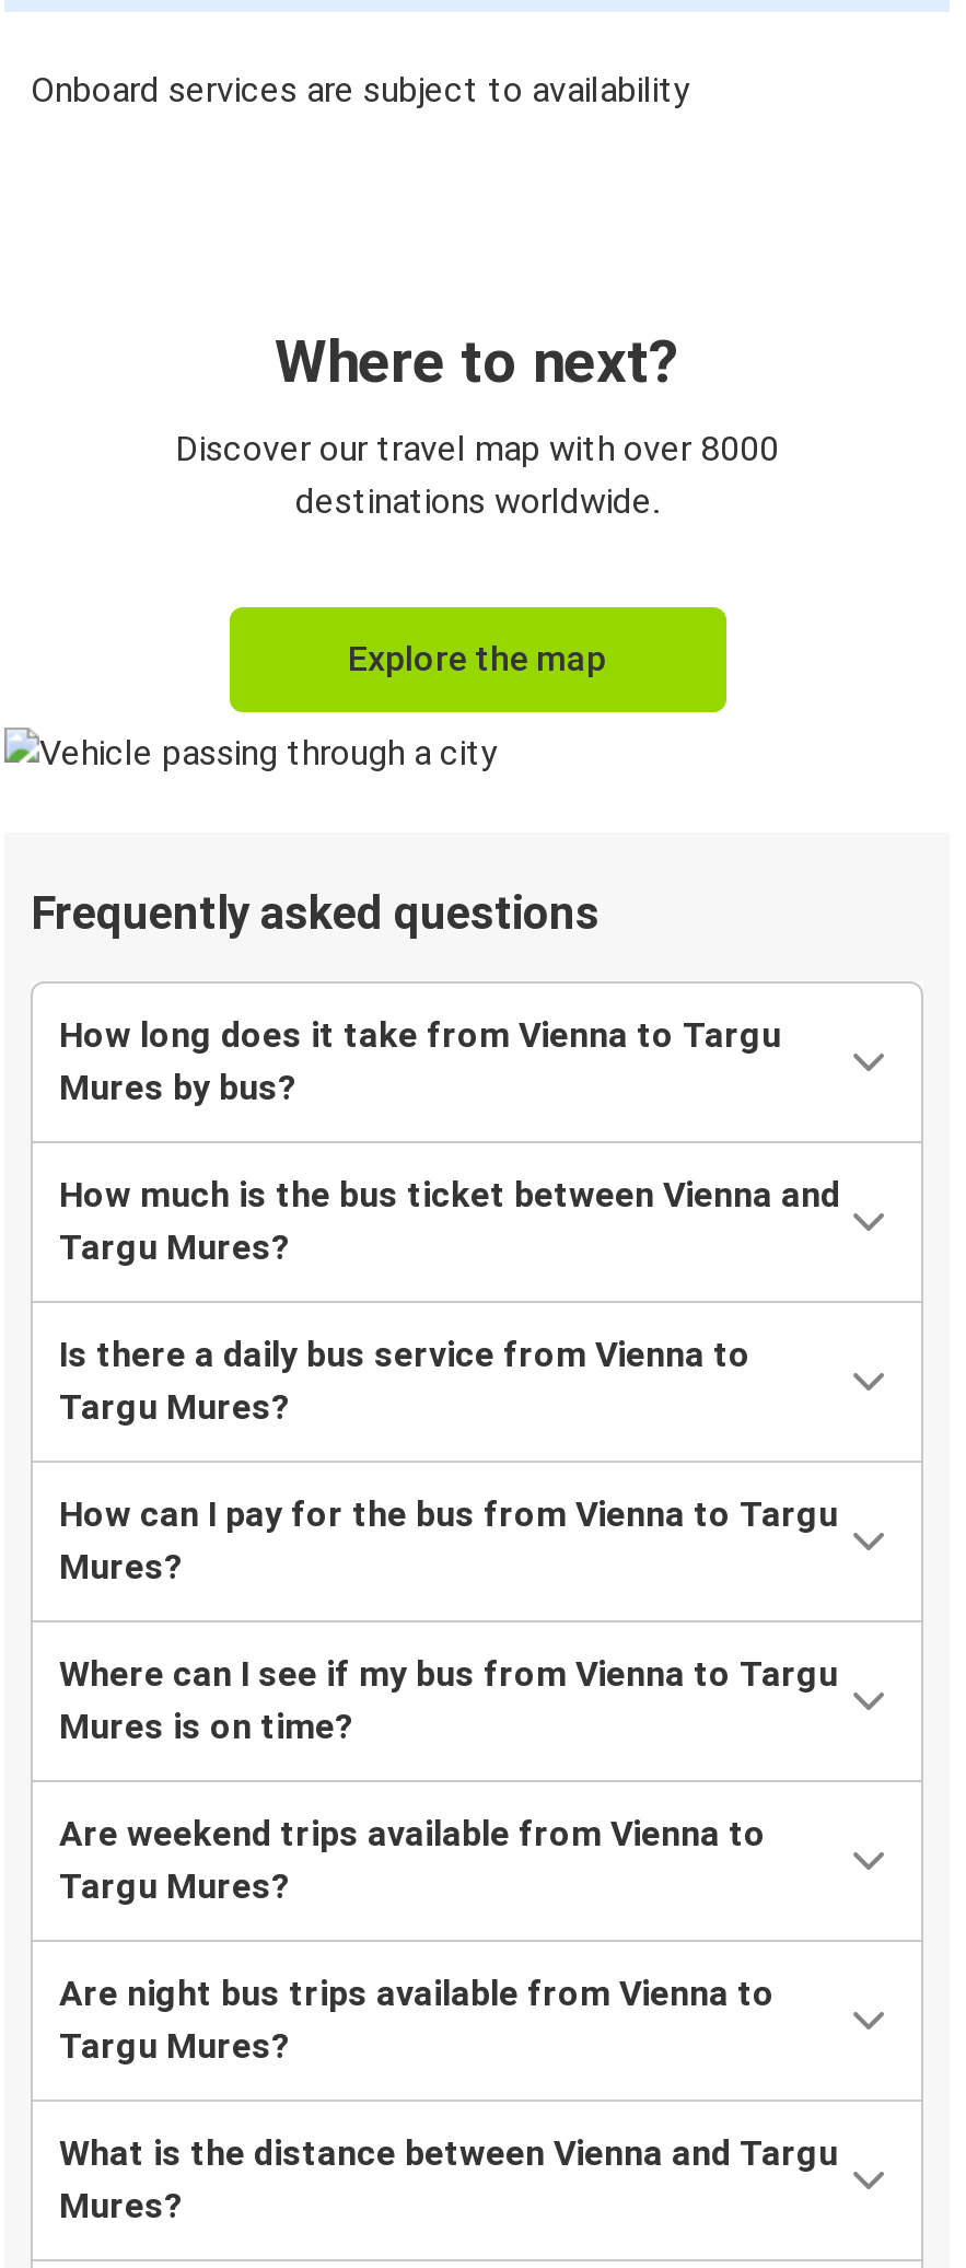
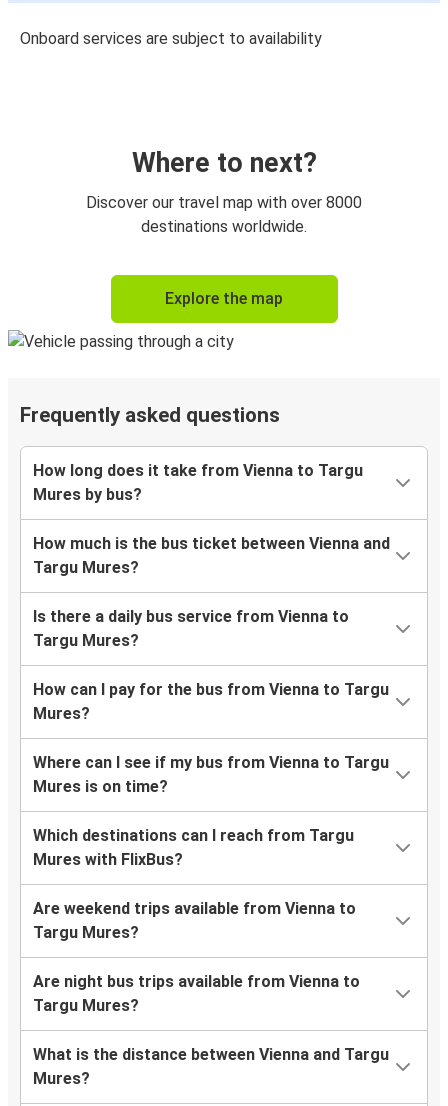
+ Which destinations can I reach from Targu
+ Mures with FlixBus?
